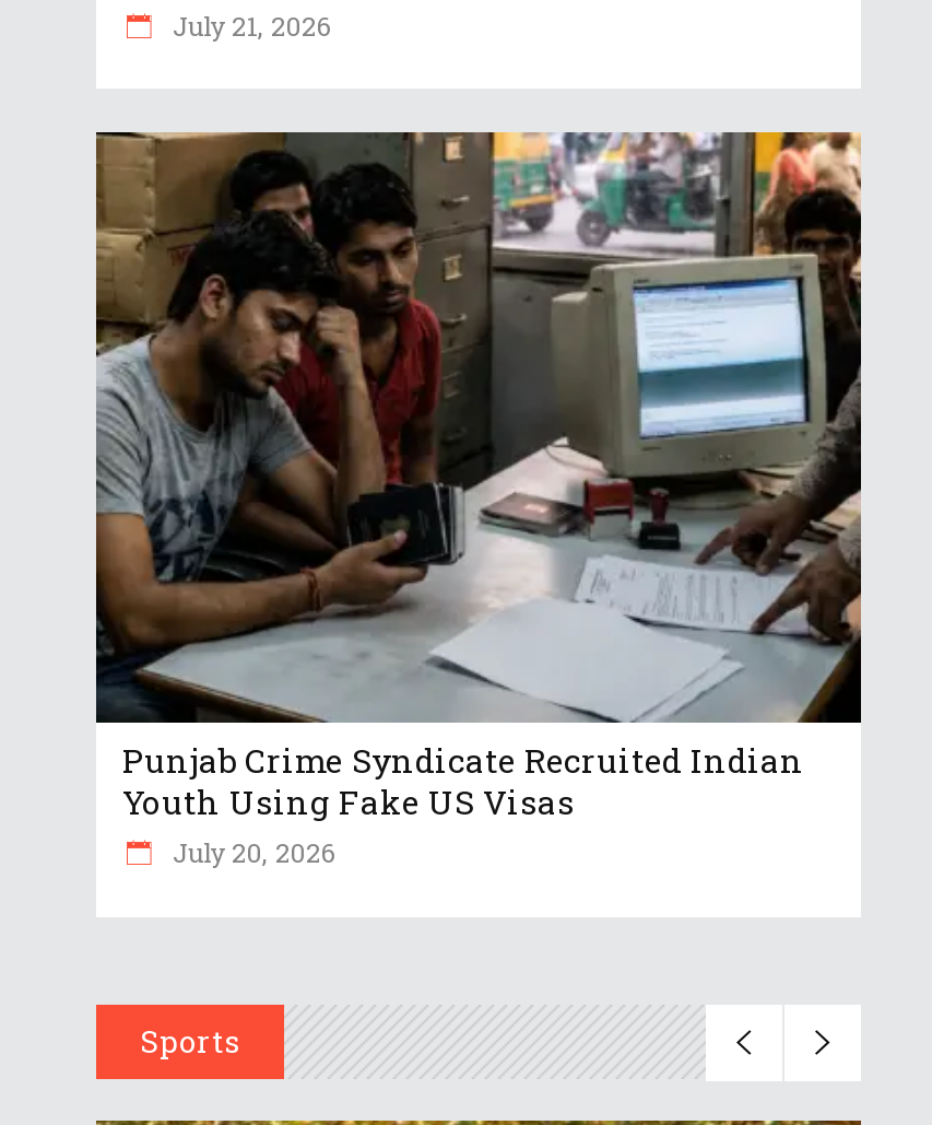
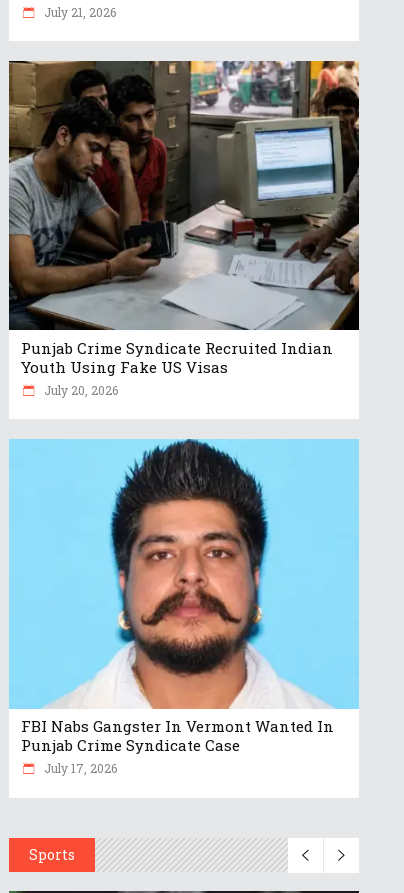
+ [image]
+ FBI Nabs Gangster In Vermont Wanted In
+ Punjab Crime Syndicate Case
+ July 17, 2026
